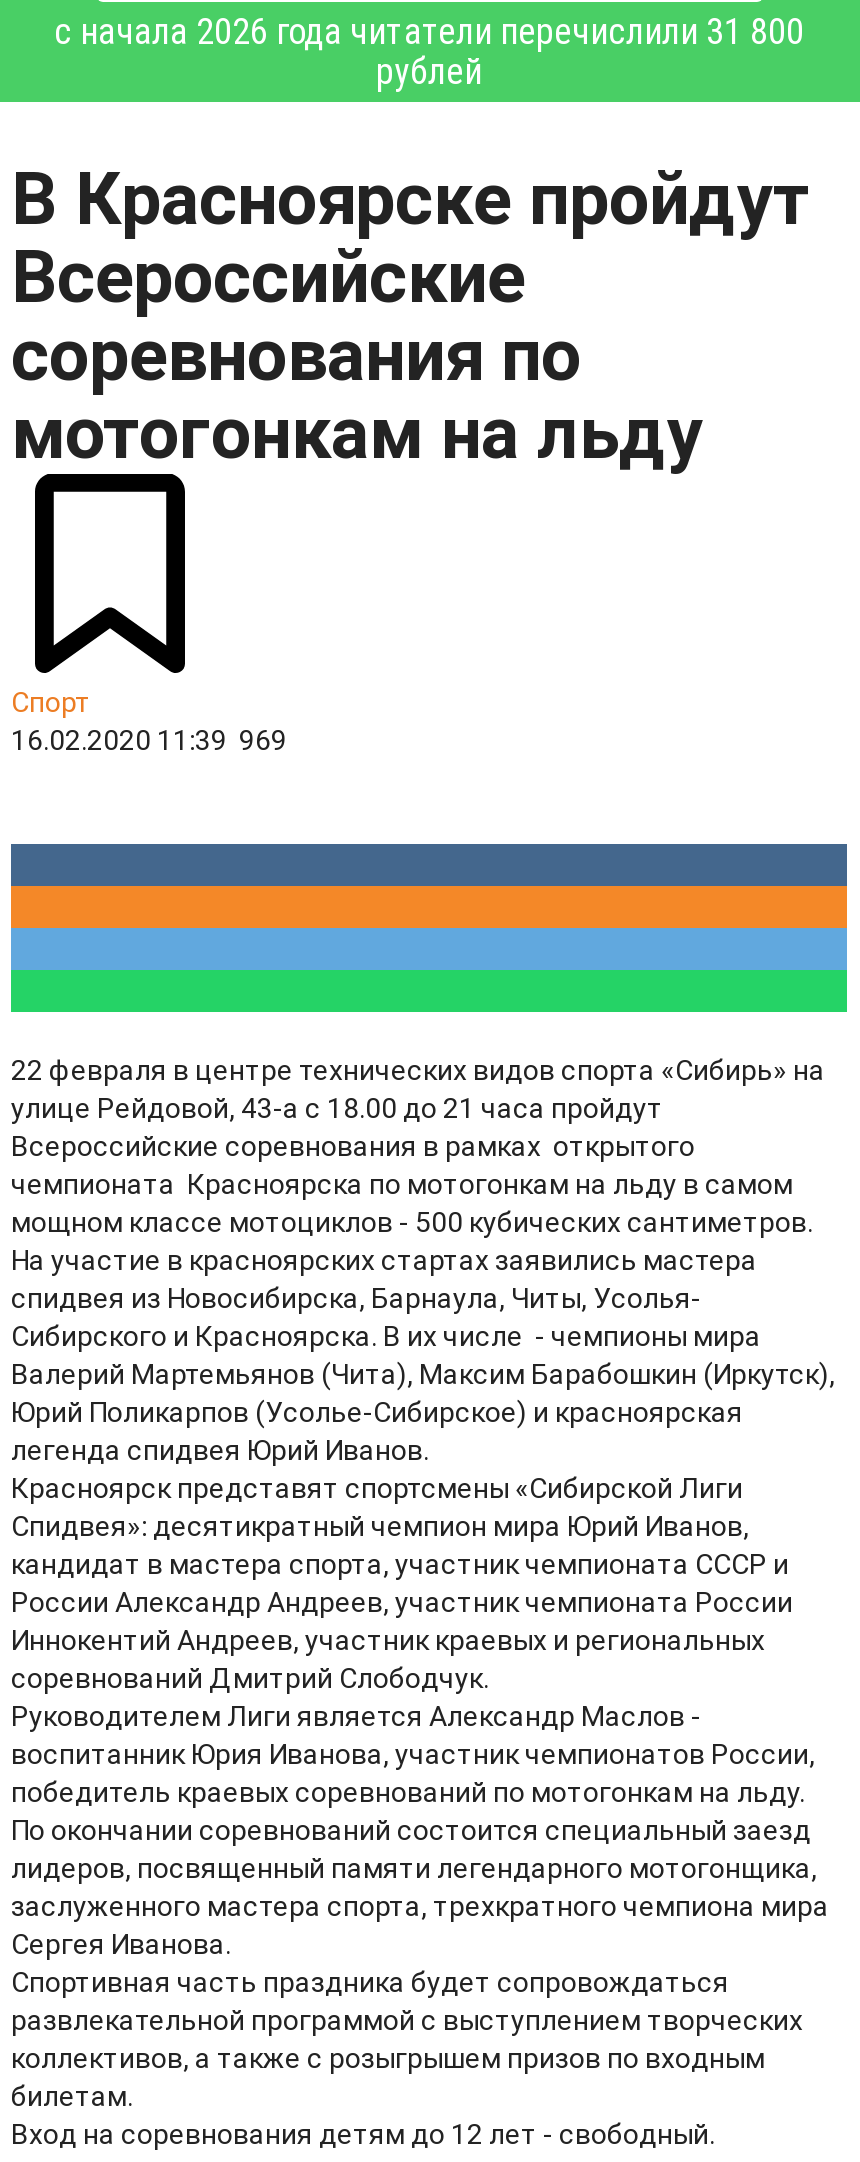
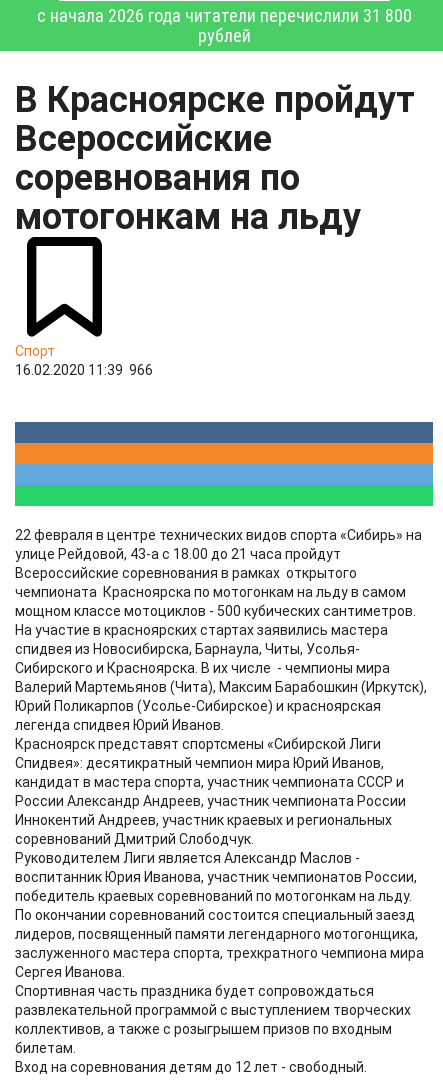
- 16.02.2020 11:39 969
+ 16.02.2020 11:39 966
